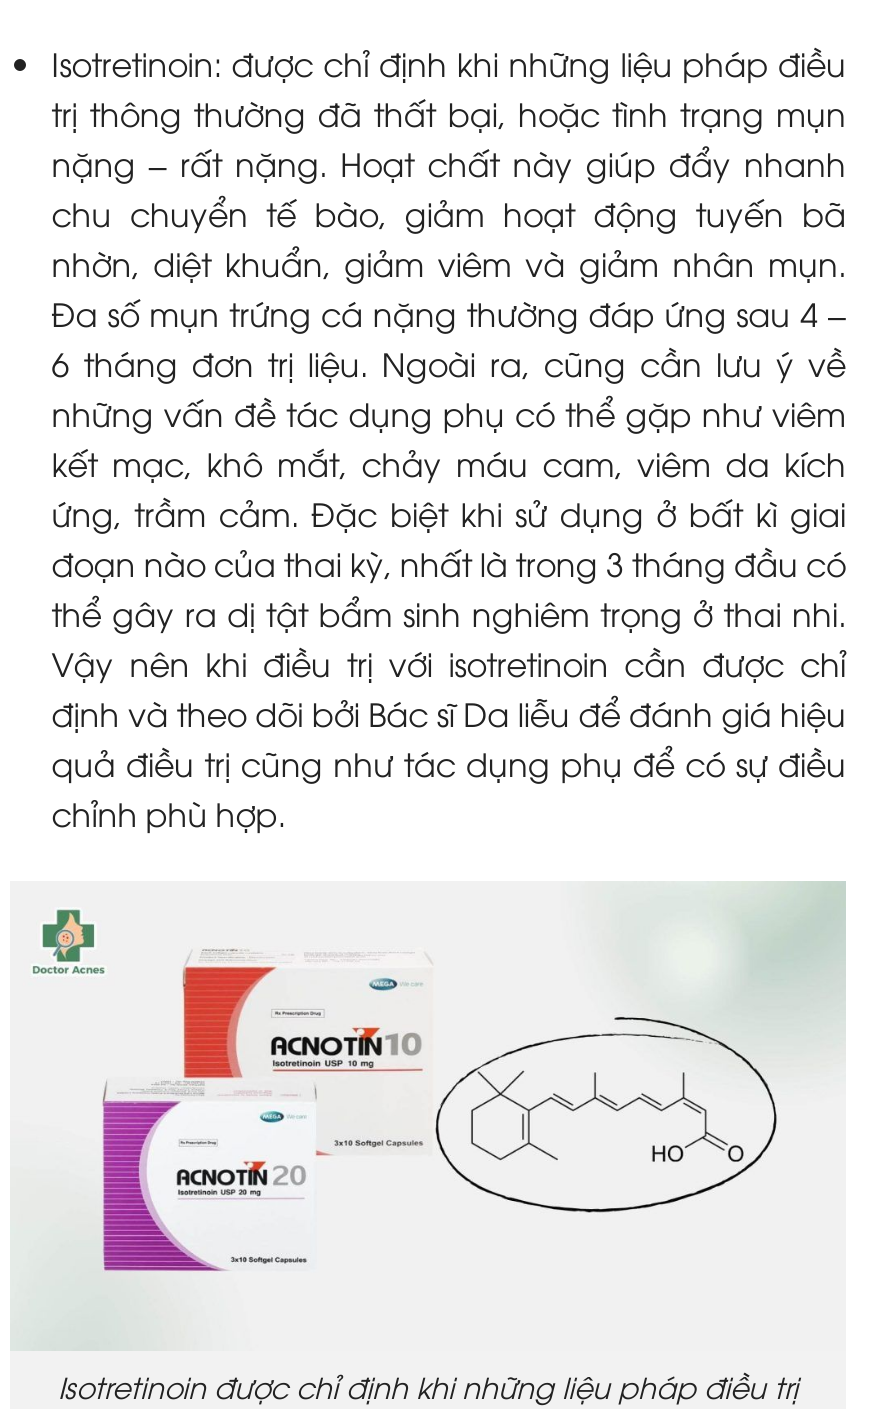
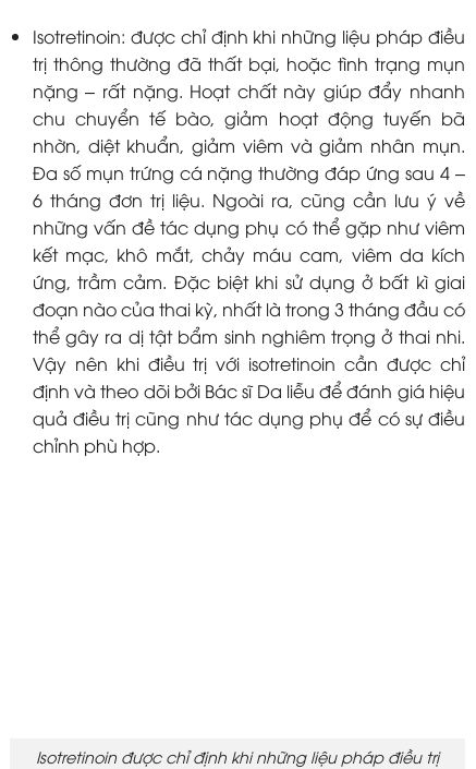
- [image]
